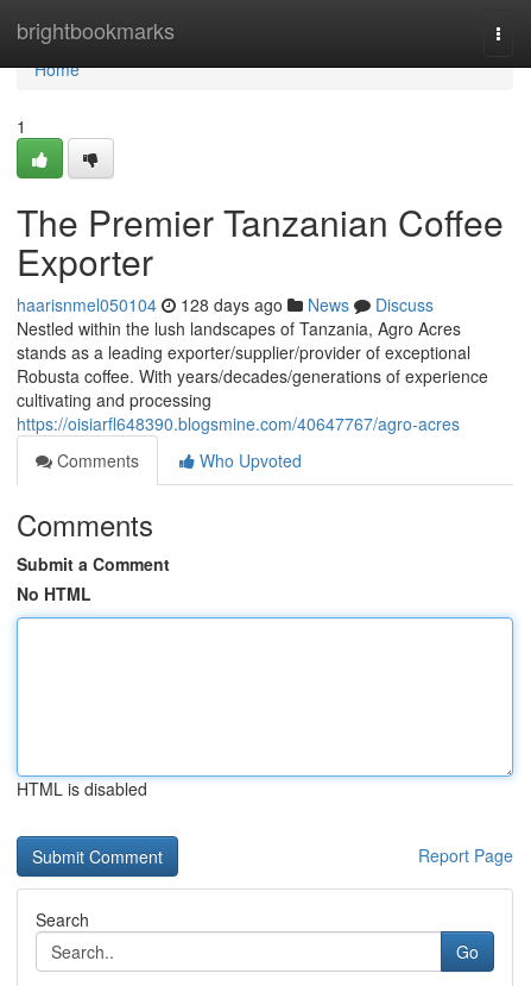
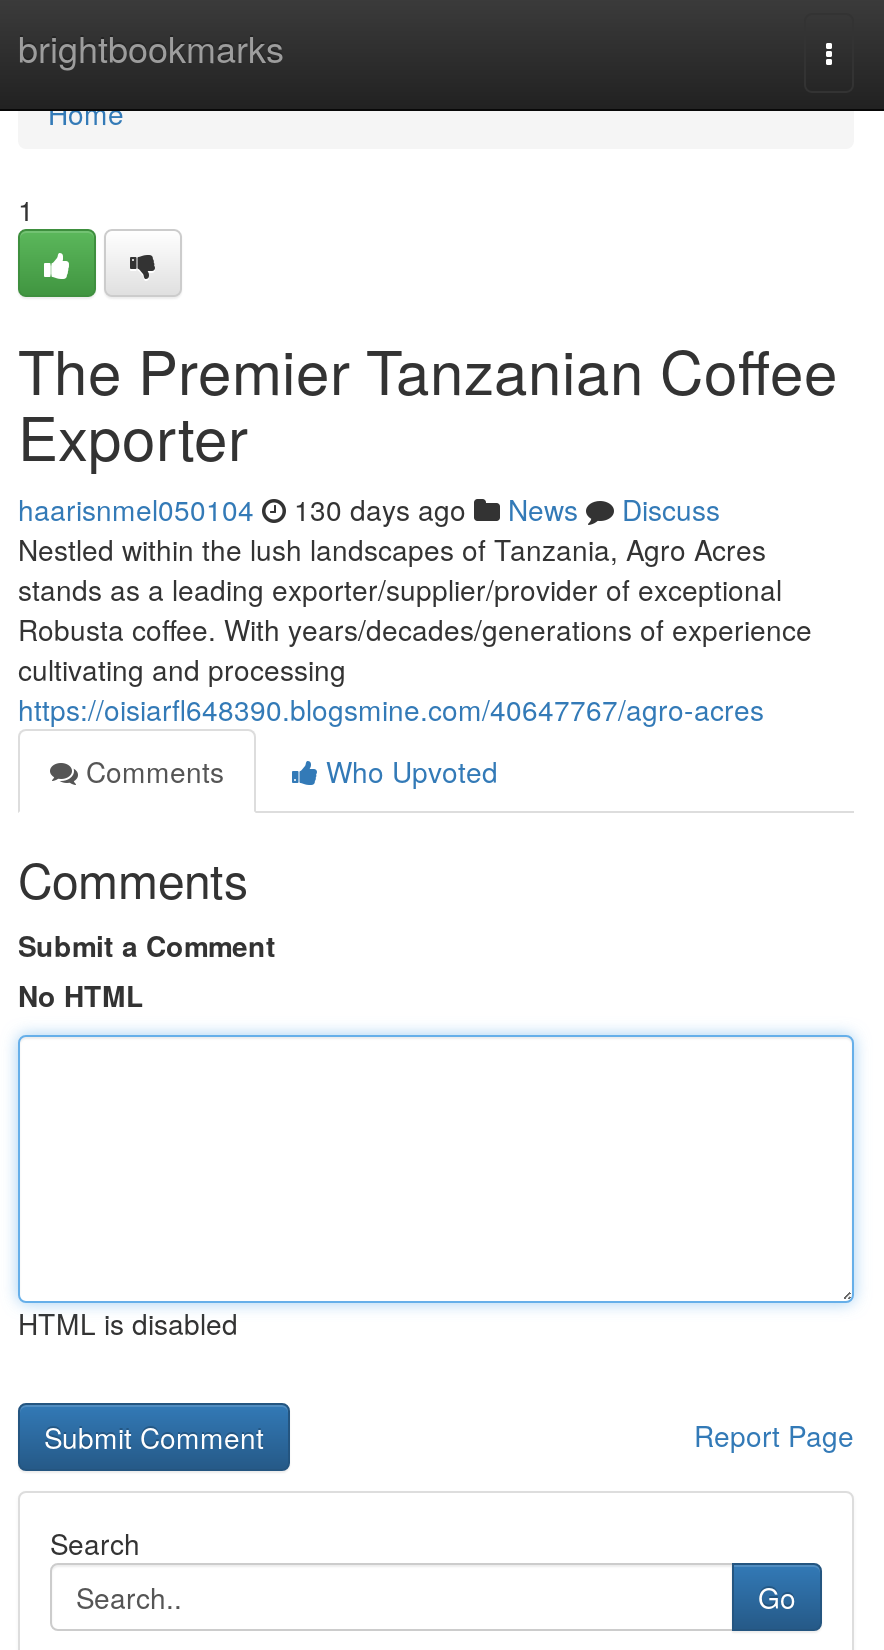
- haarisnmel050104 128 days ago News Discuss
+ haarisnmel050104 130 days ago News Discuss
